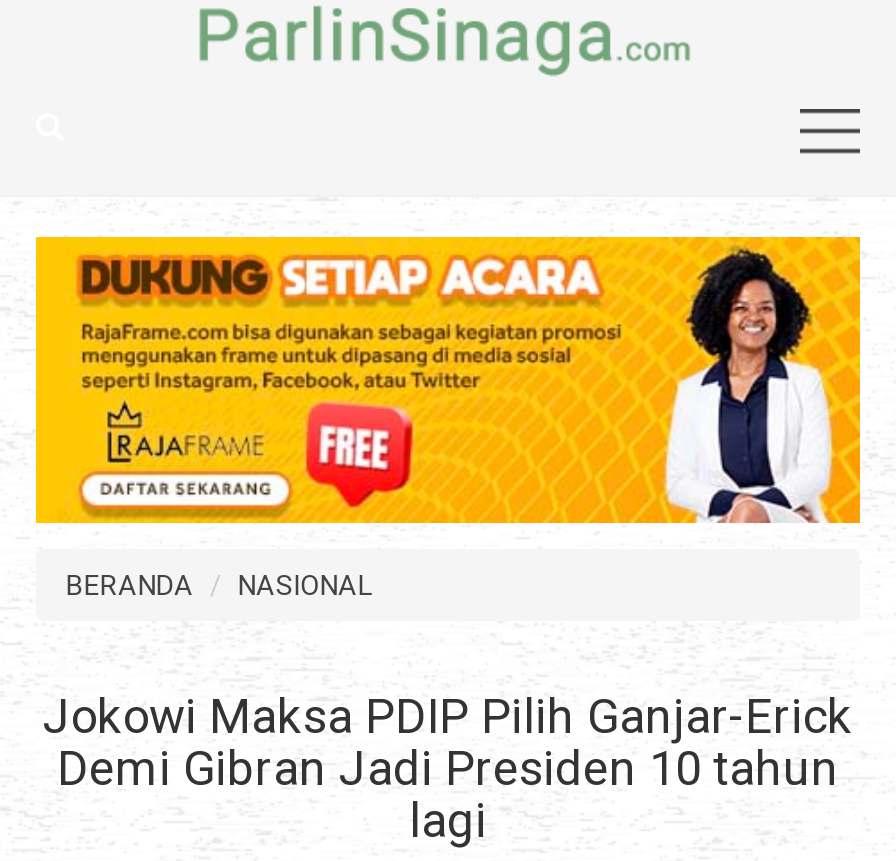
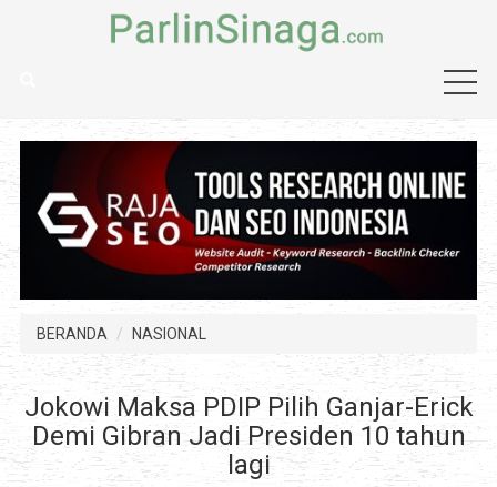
- [image]
+ [image]
